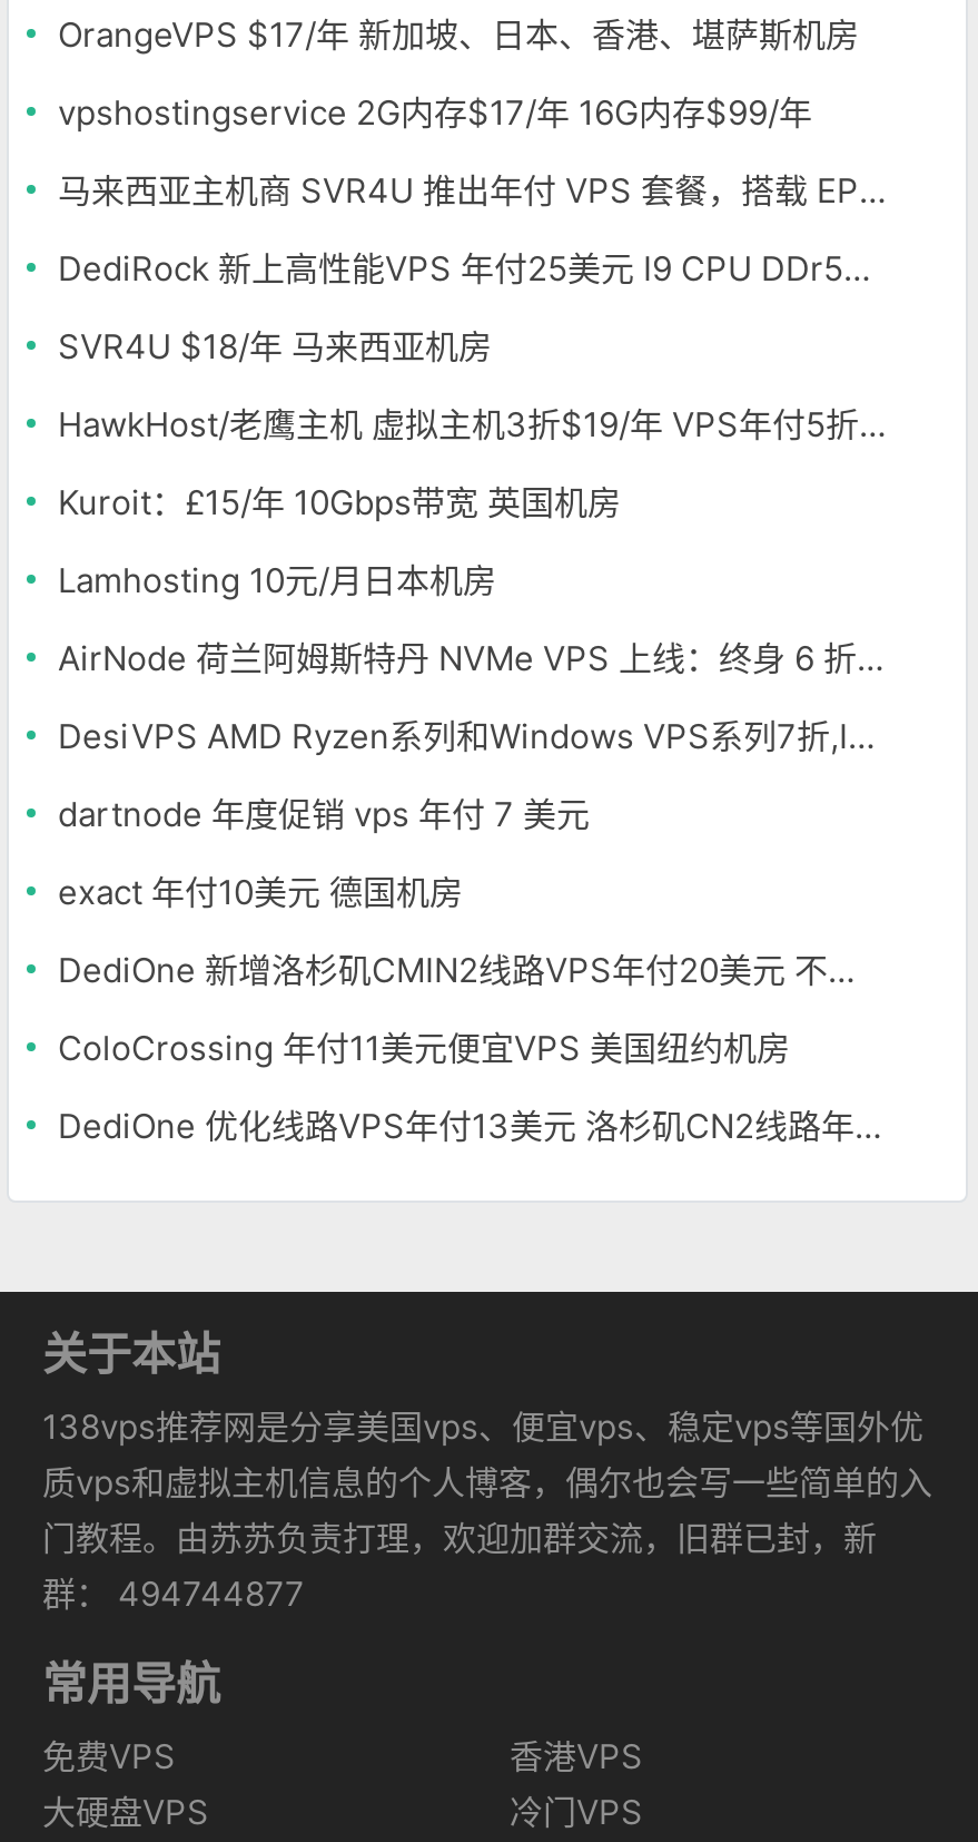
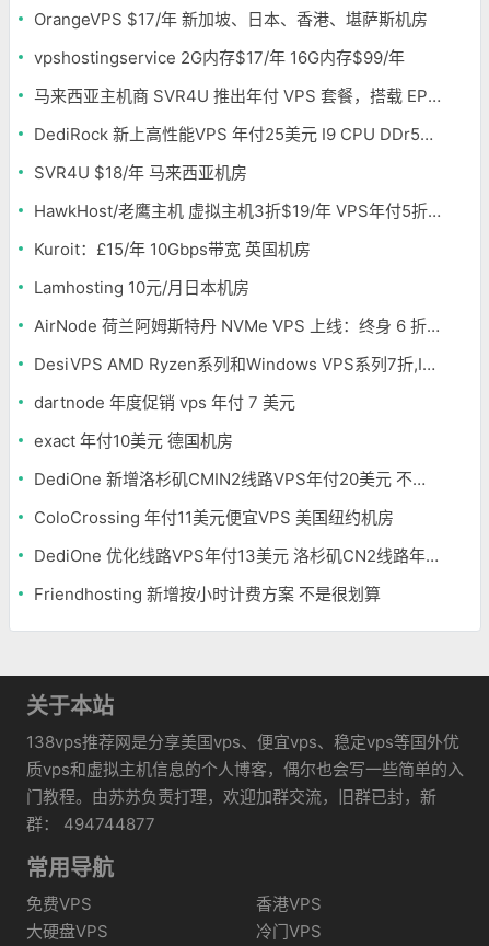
+ Friendhosting 新增按小时计费方案 不是很划算
